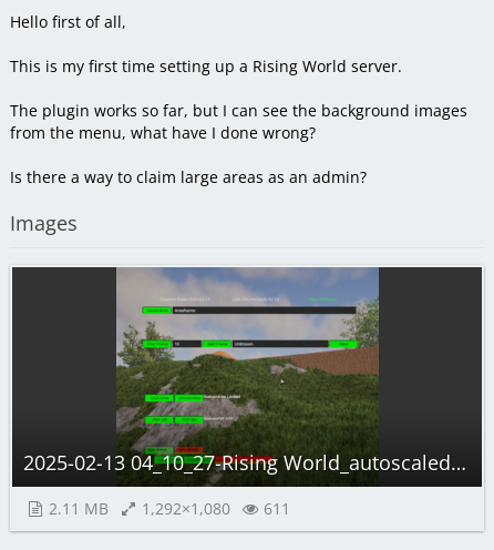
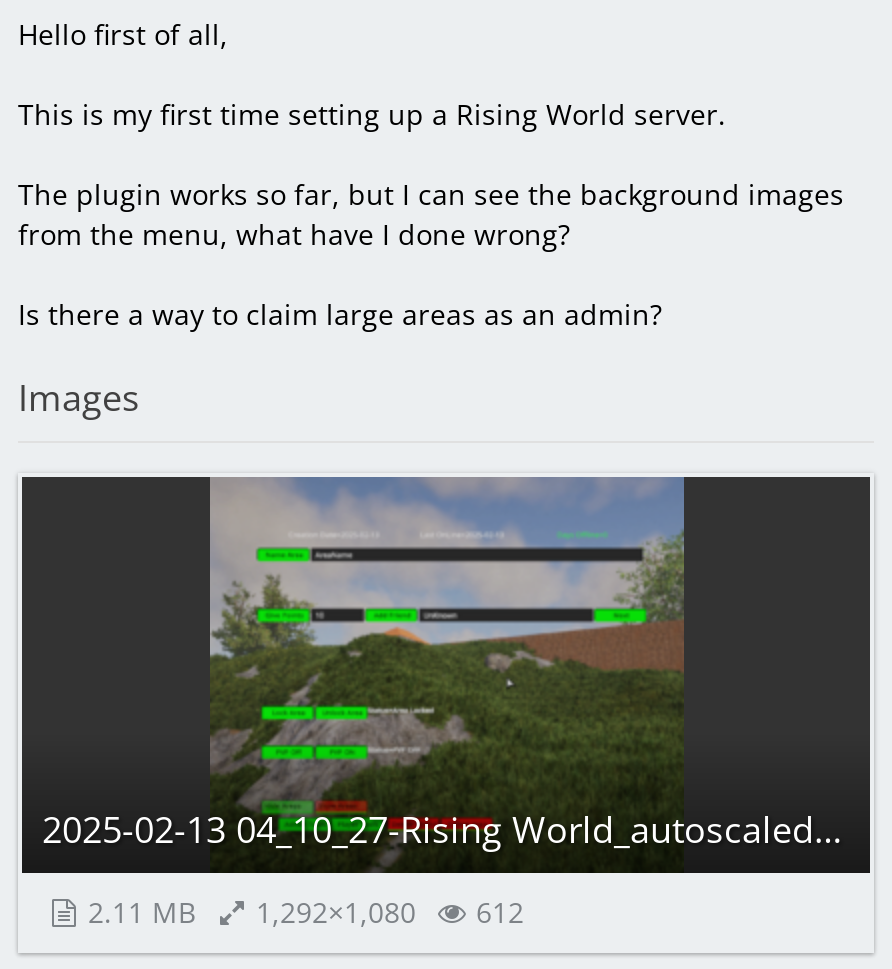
- 2.11 MB 1,292×1,080 611
+ 2.11 MB 1,292×1,080 612
